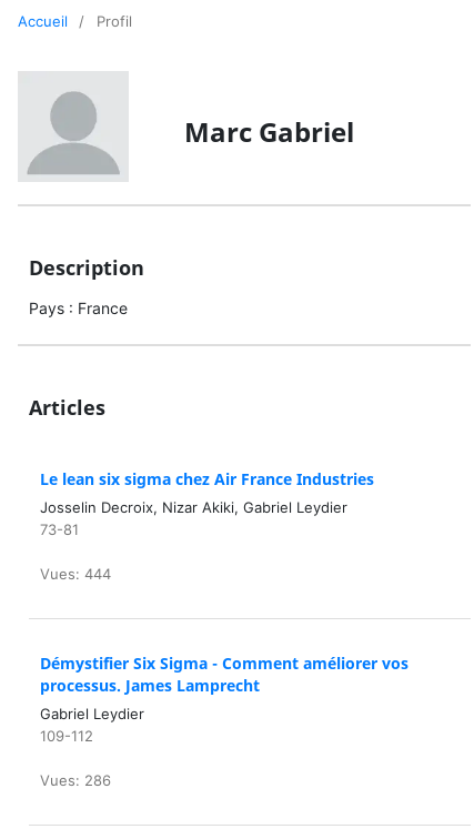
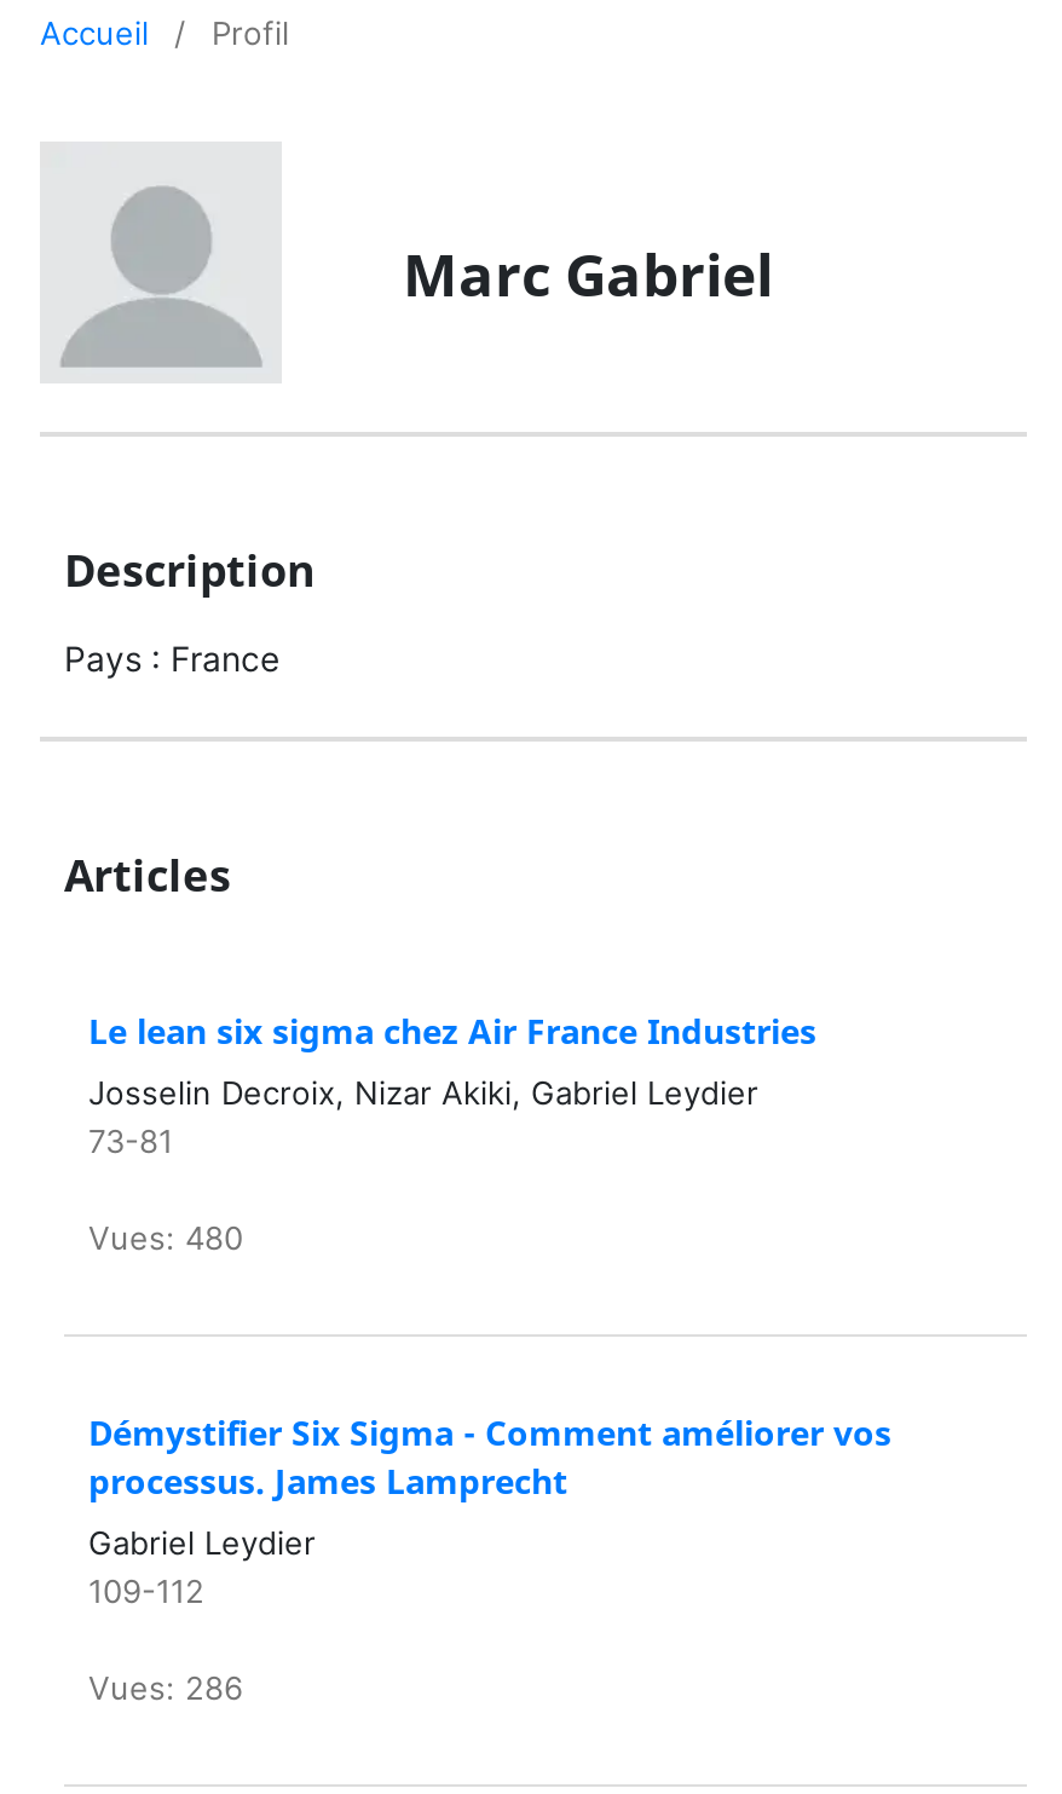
- Vues: 444
+ Vues: 480
